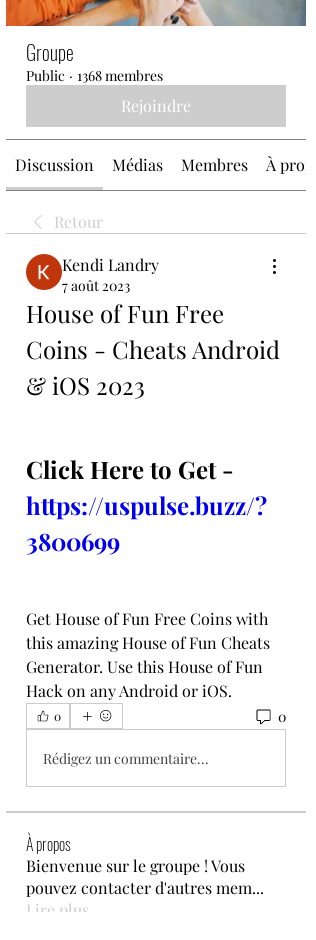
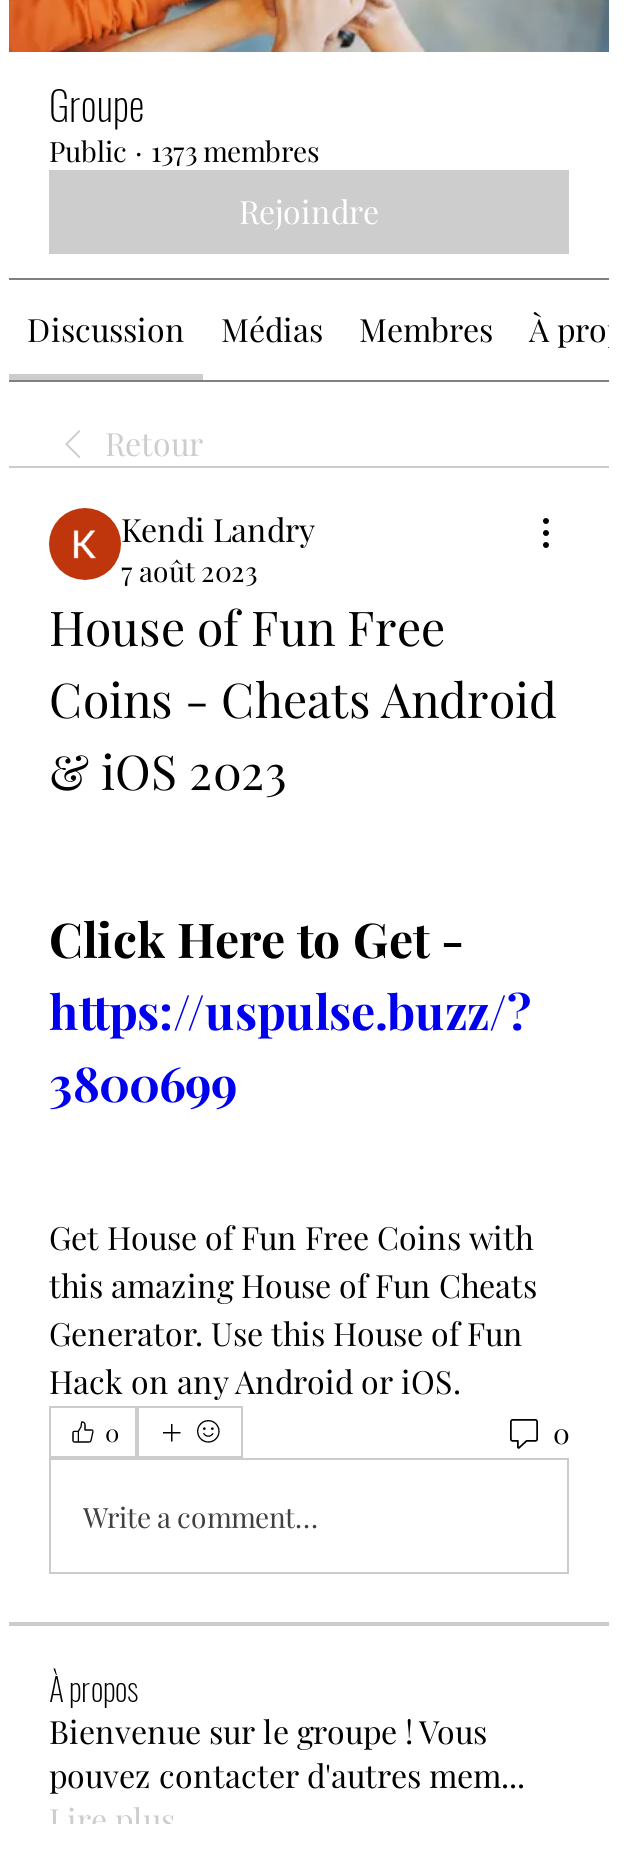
- Public · 1368 membres
+ Public · 1373 membres

- Rédigez un commentaire...
+ Write a comment...
